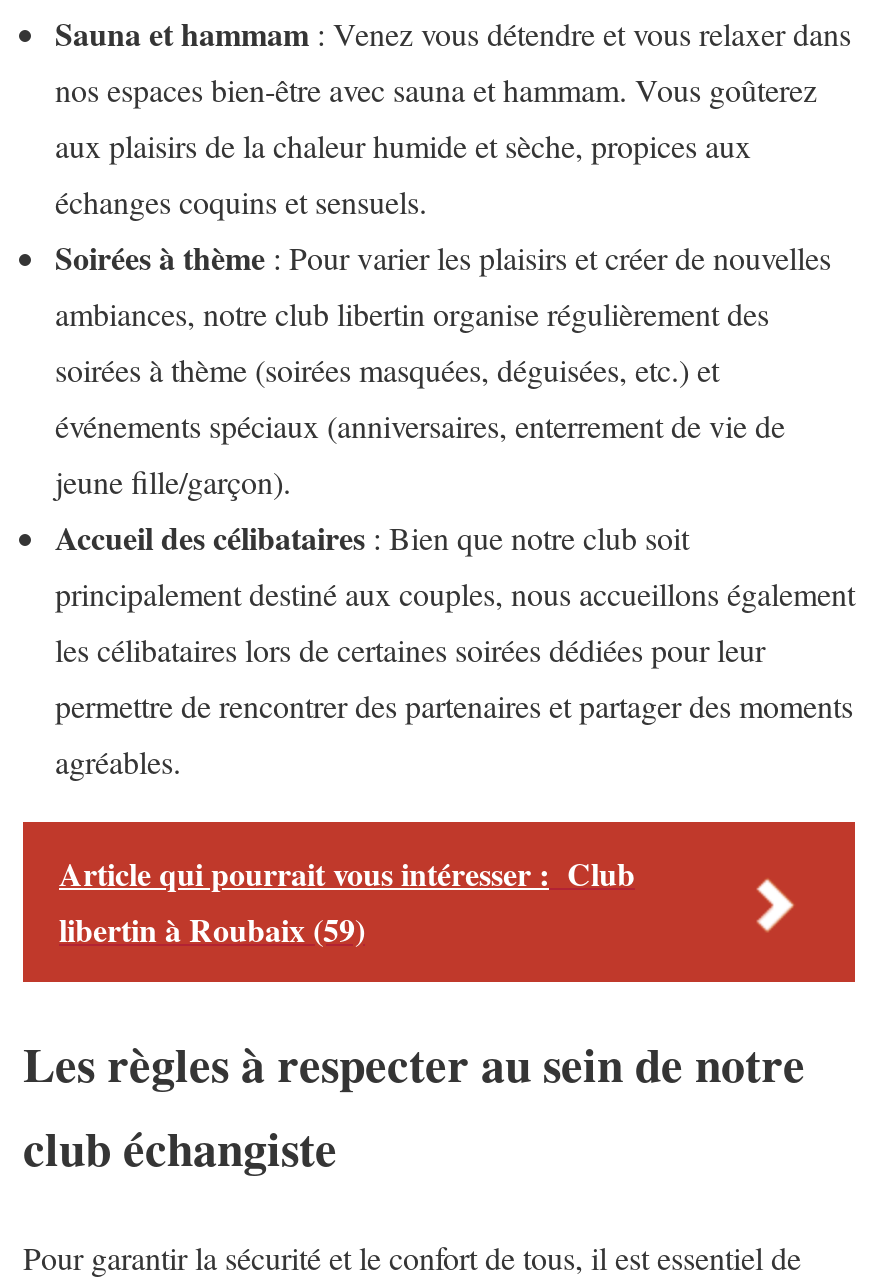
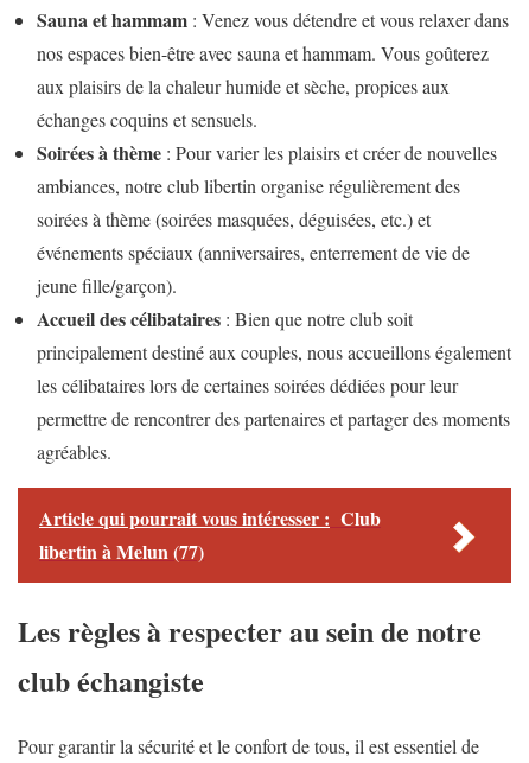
- libertin à Roubaix (59)
+ libertin à Melun (77)
